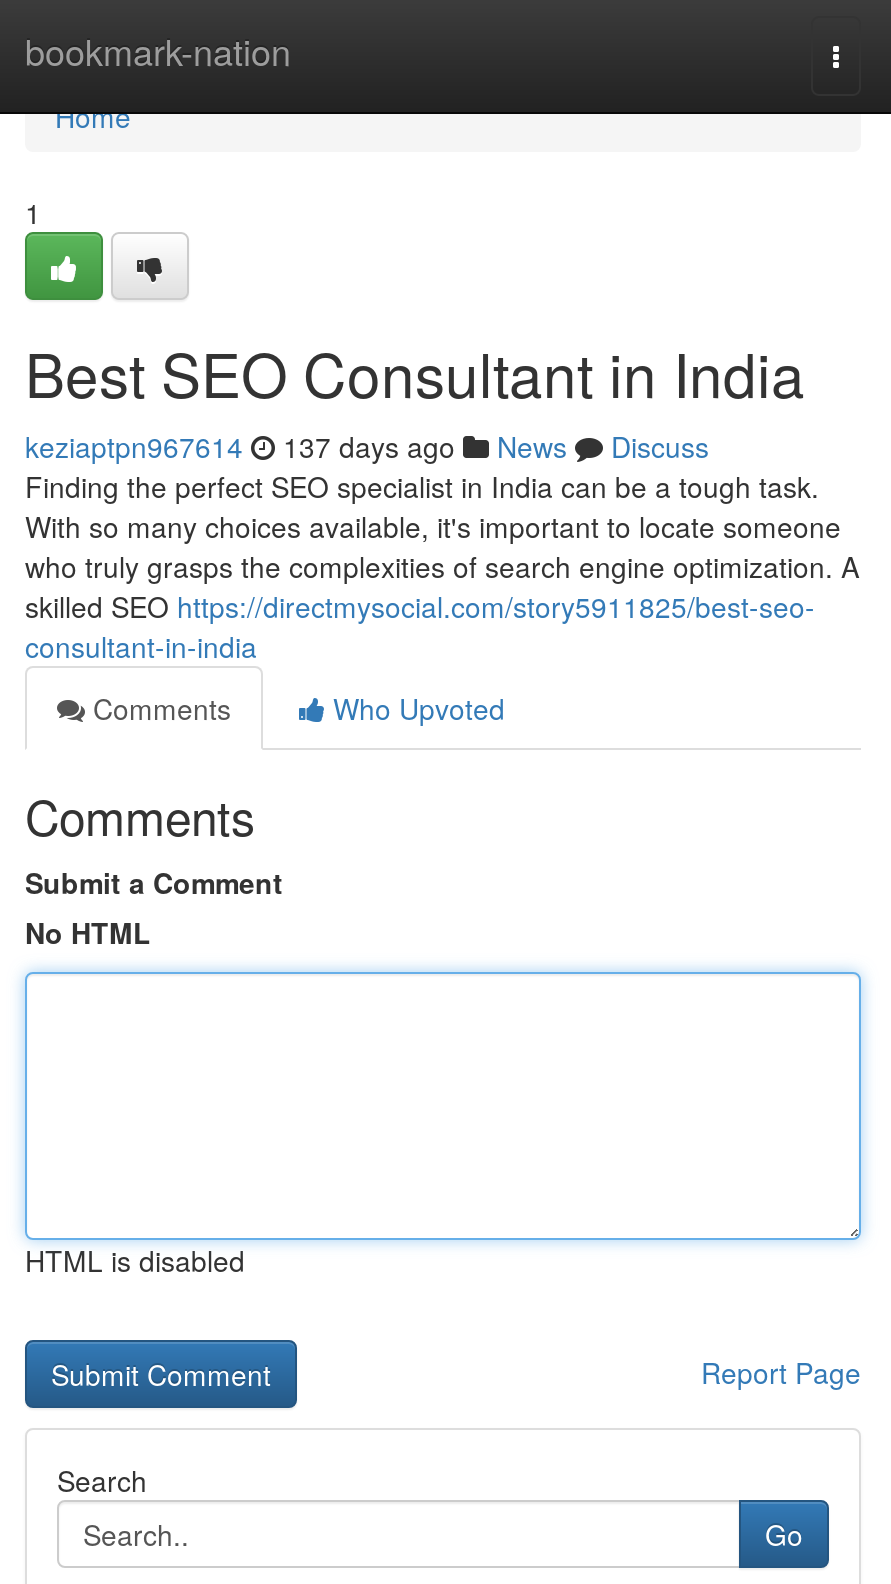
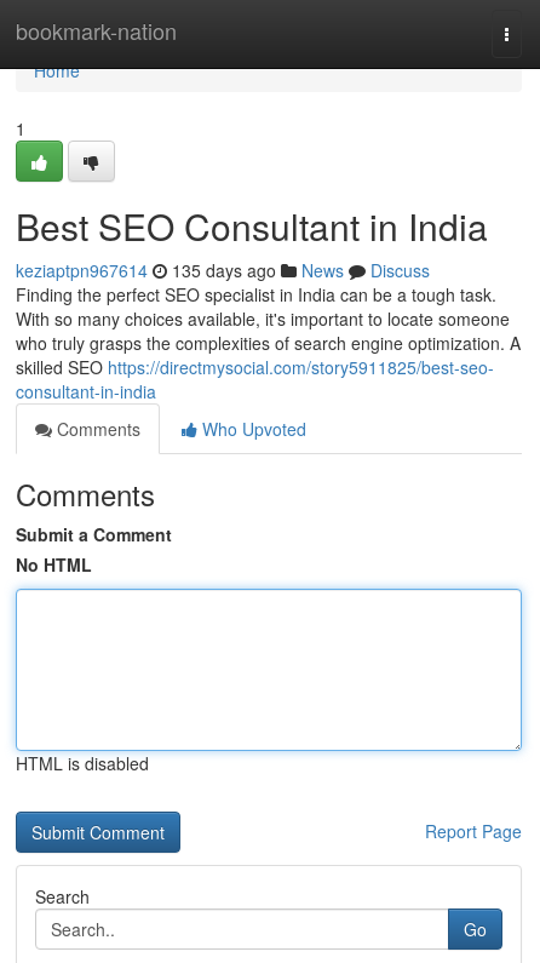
- keziaptpn967614 137 days ago News Discuss
+ keziaptpn967614 135 days ago News Discuss
